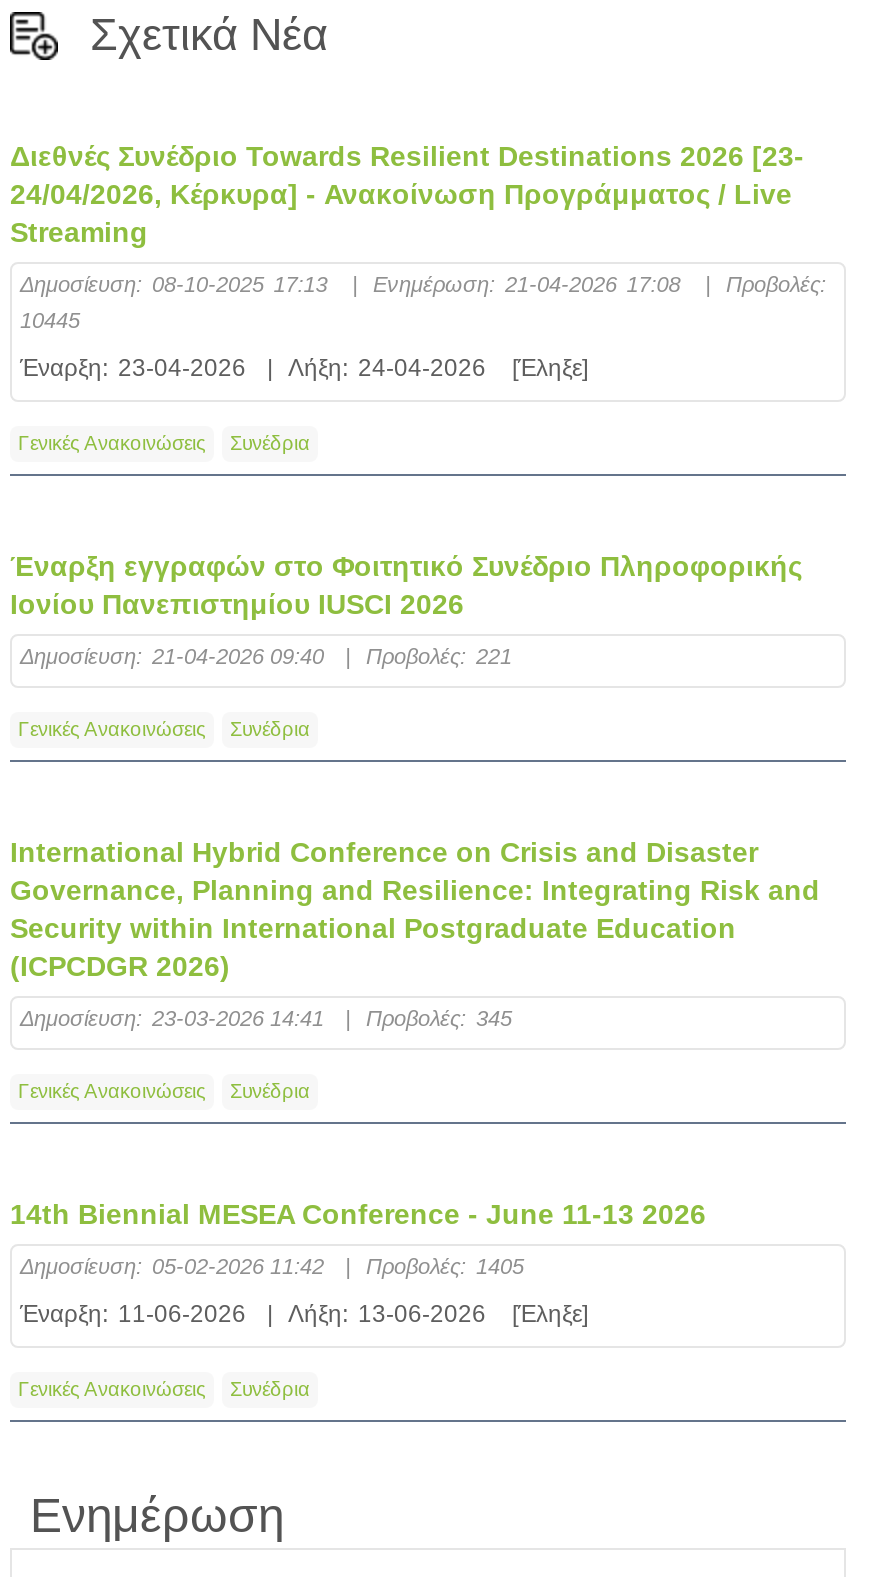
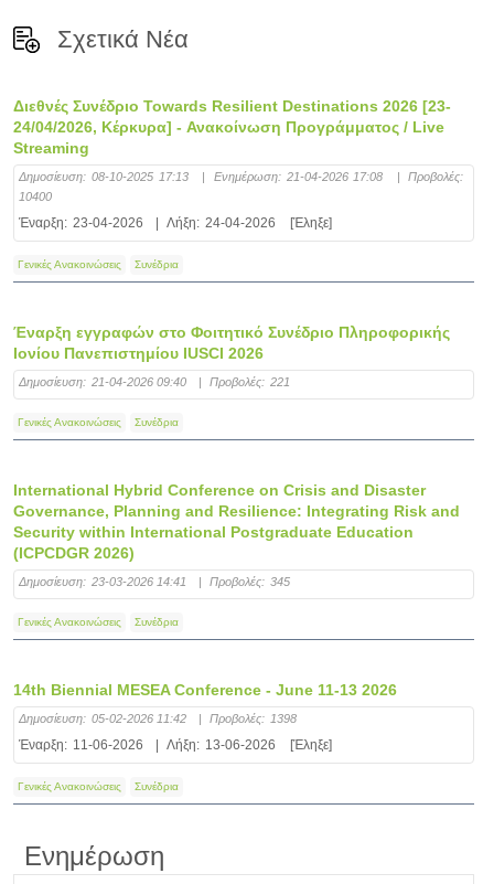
- 10445
+ 10400

- Προβολές: 1405
+ Προβολές: 1398
